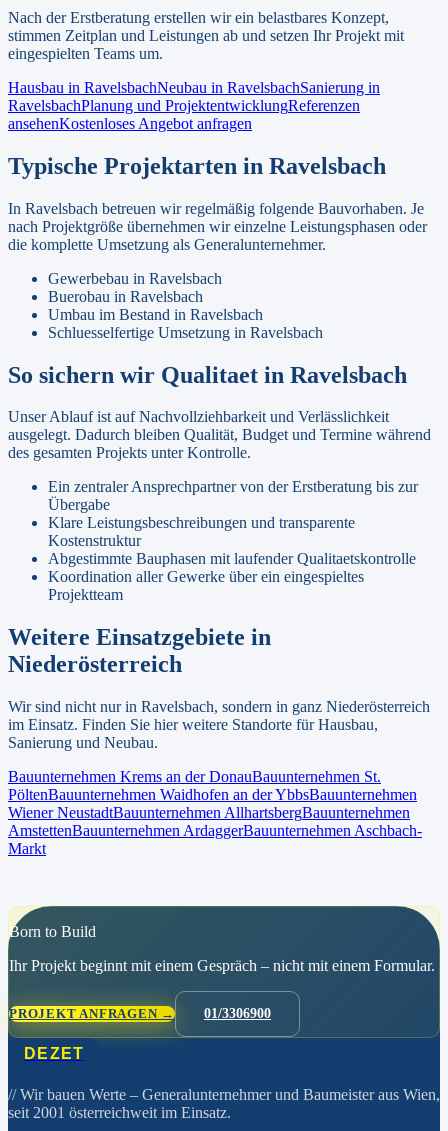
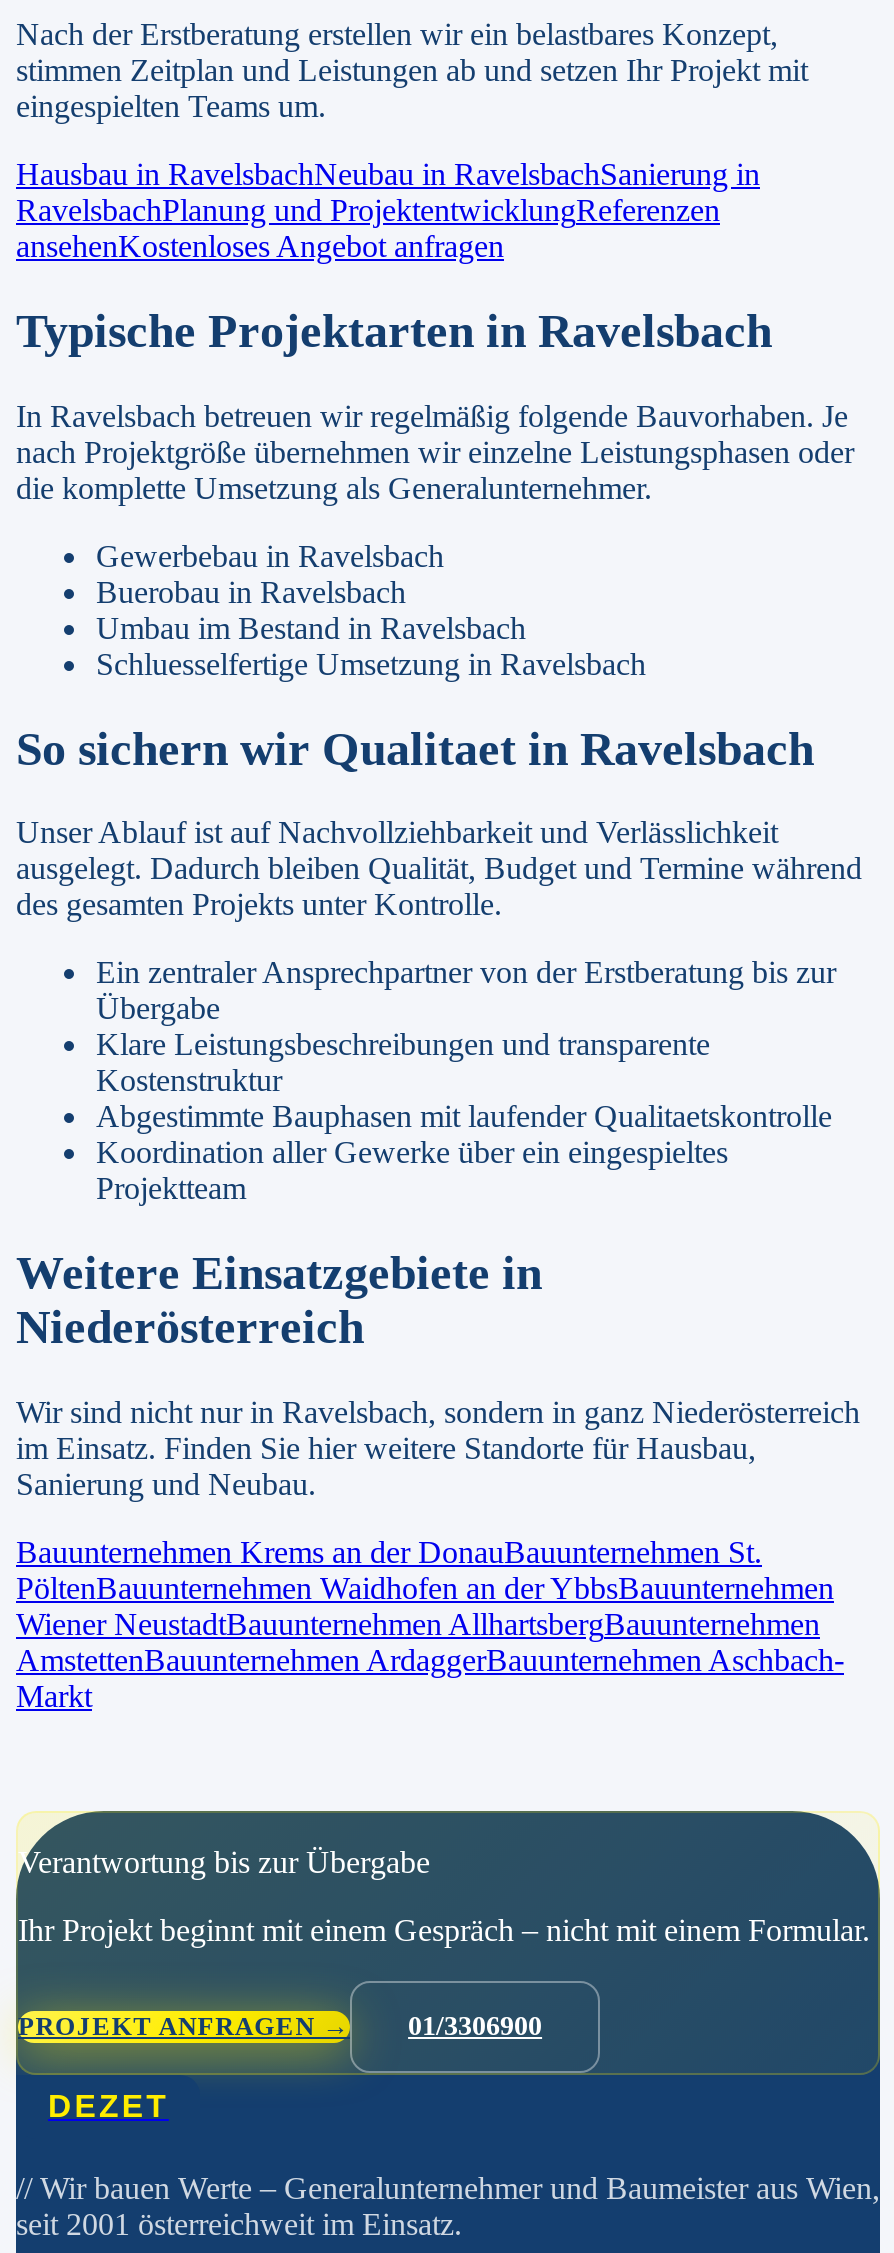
- Born to Build
+ Verantwortung bis zur Übergabe
